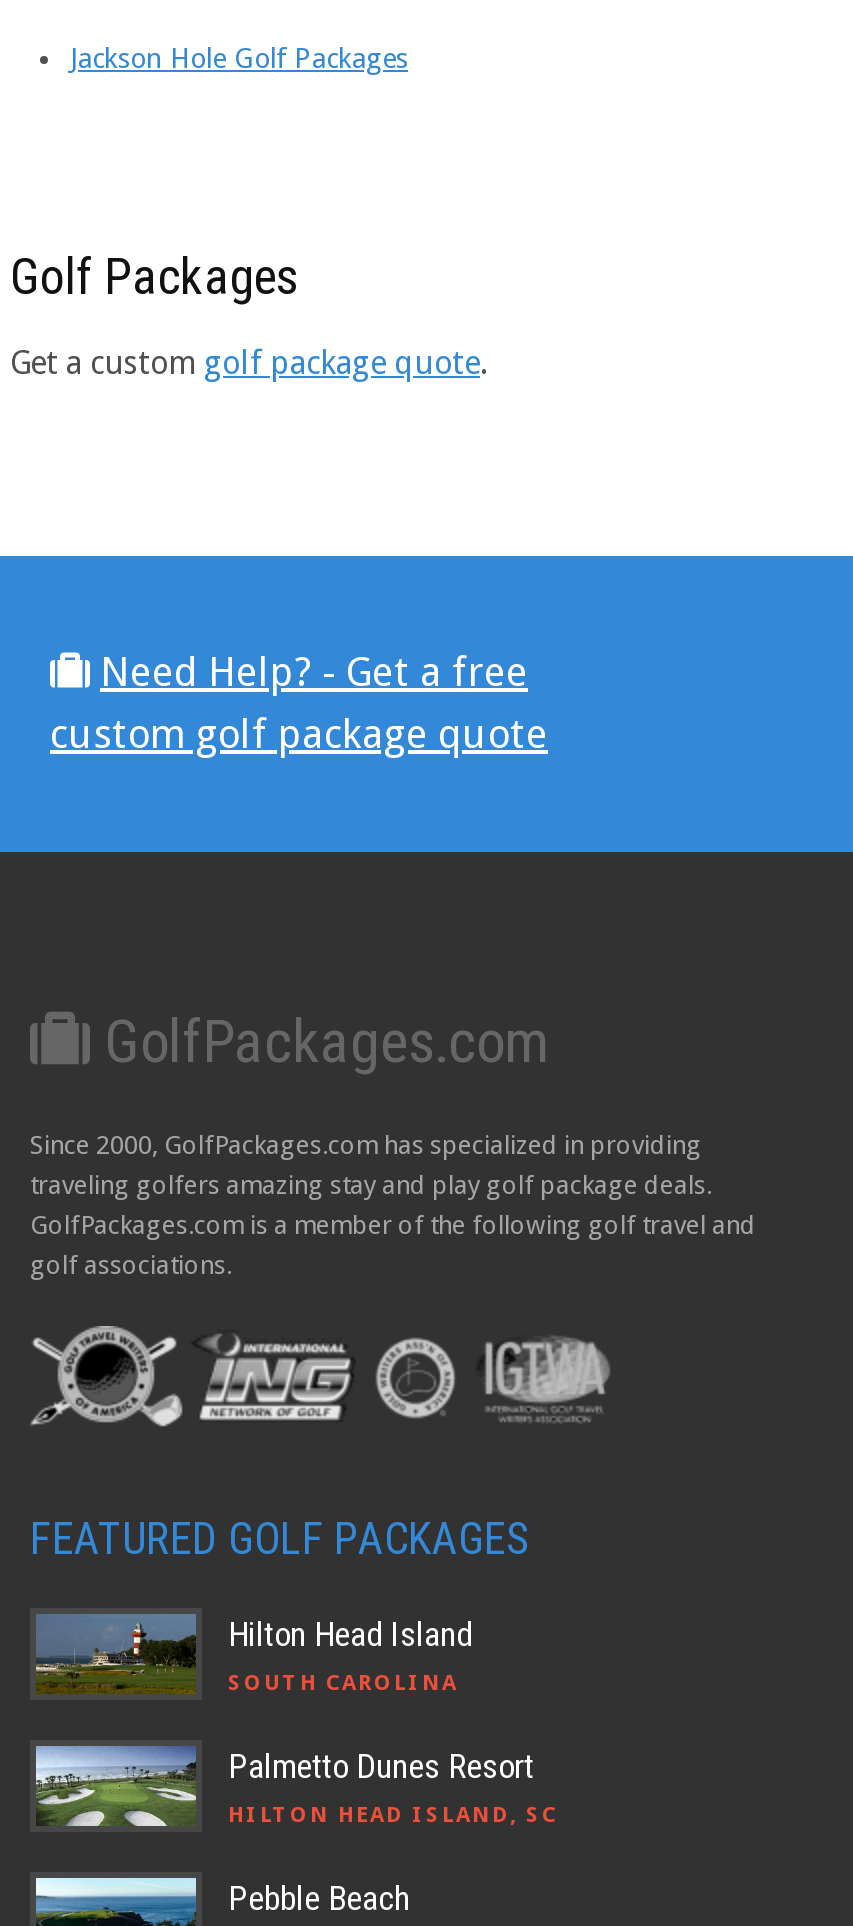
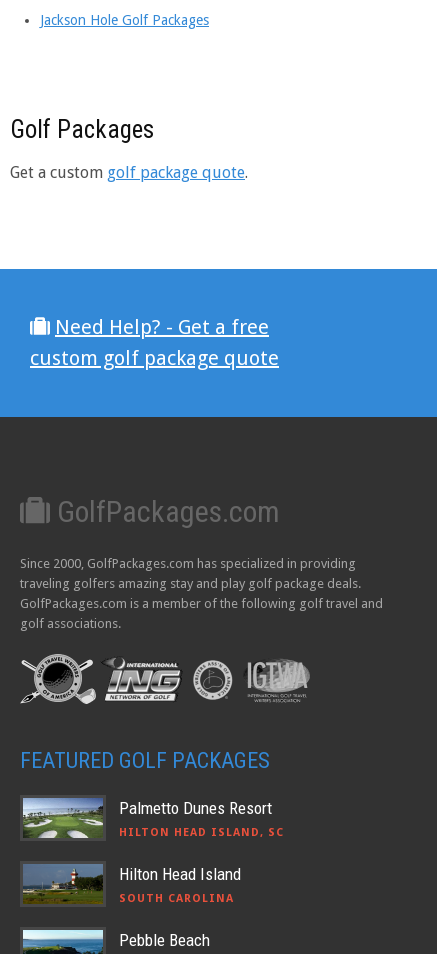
moved down: [image] | Hilton Head Island | SOUTH CAROLINA

moved up: [image] | Palmetto Dunes Resort | HILTON HEAD ISLAND, SC
